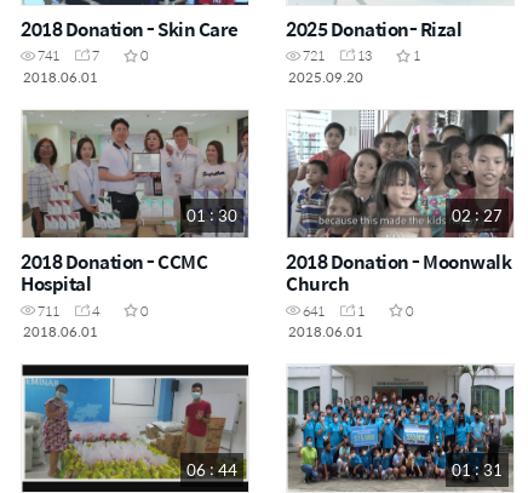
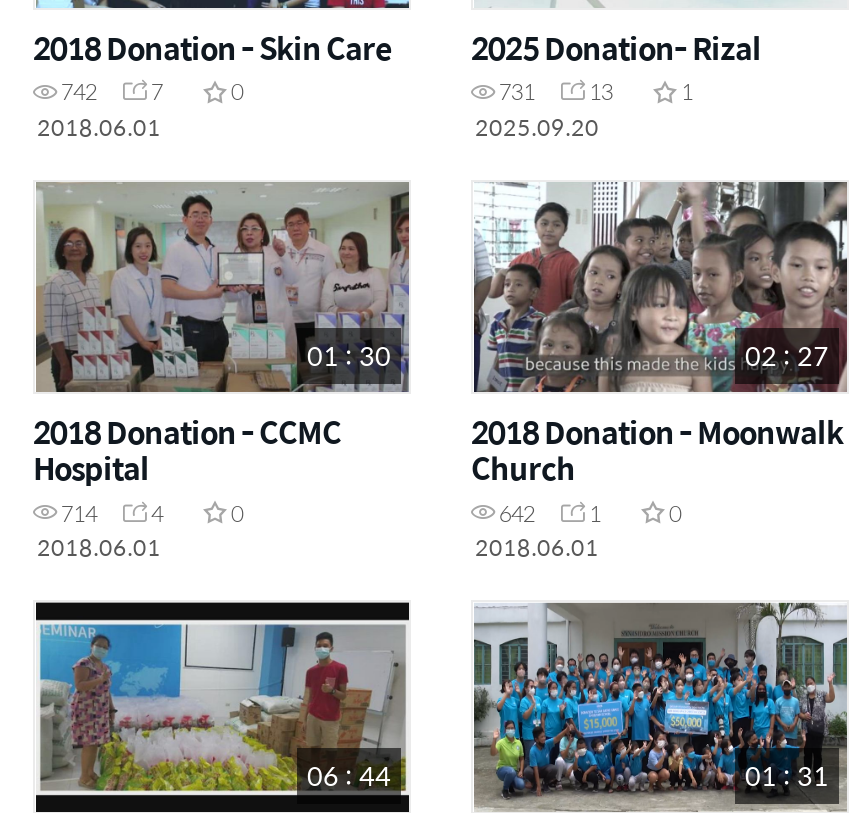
- 741 7 0
+ 742 7 0

- 721 13 1
+ 731 13 1

- 711 4 0
+ 714 4 0

- 641 1 0
+ 642 1 0
